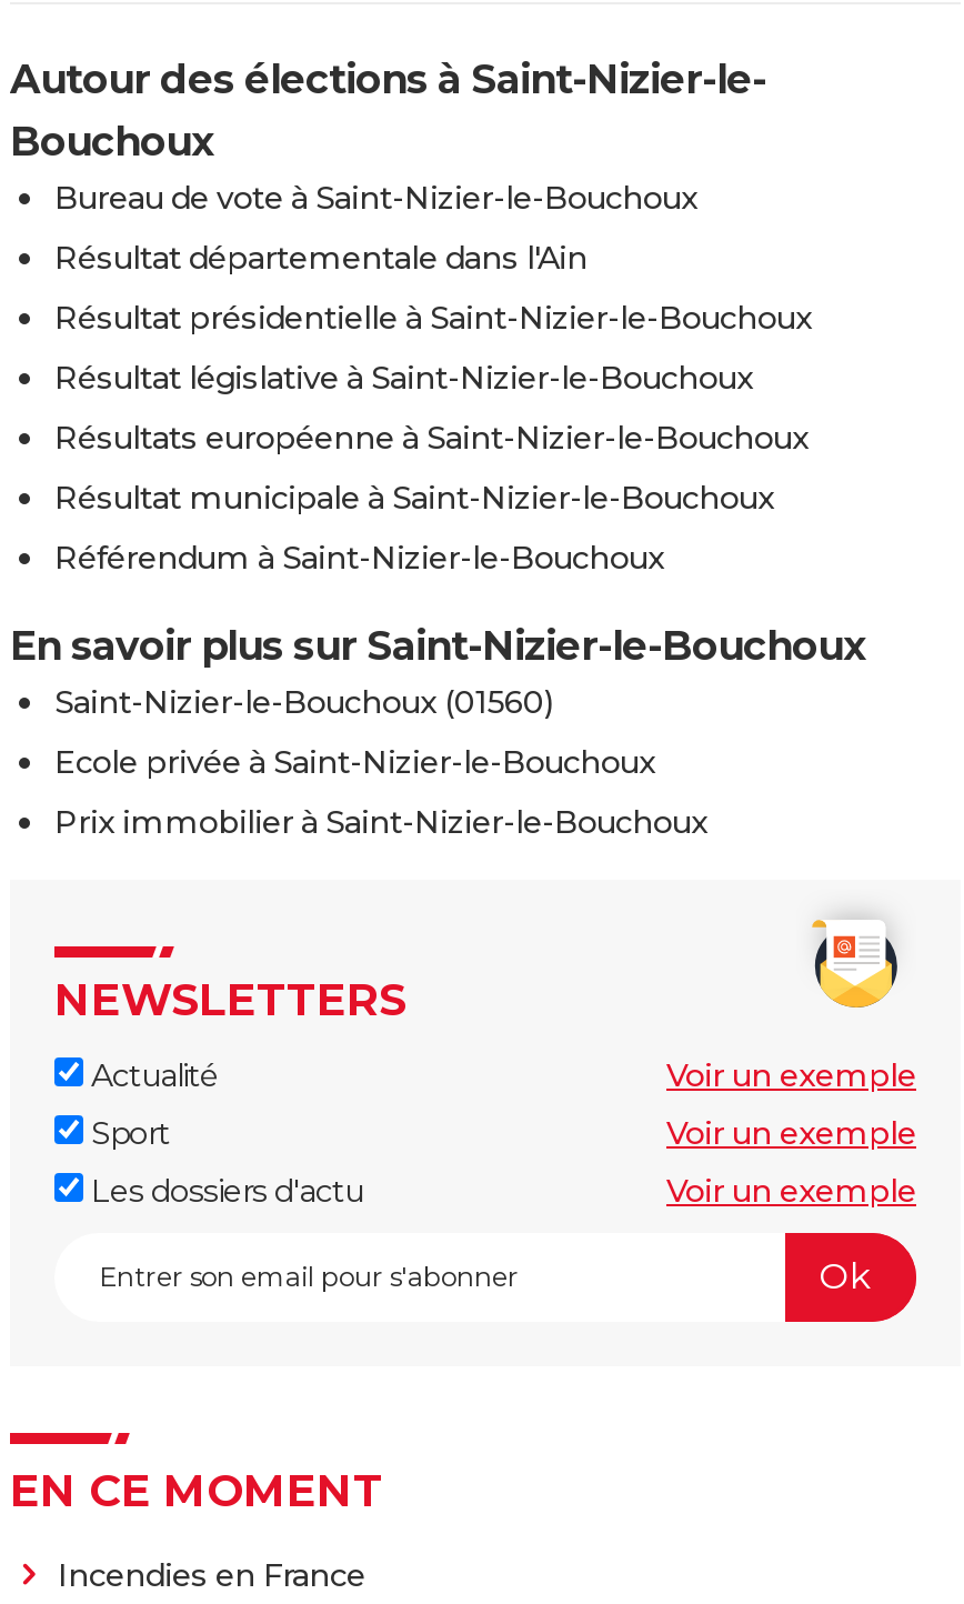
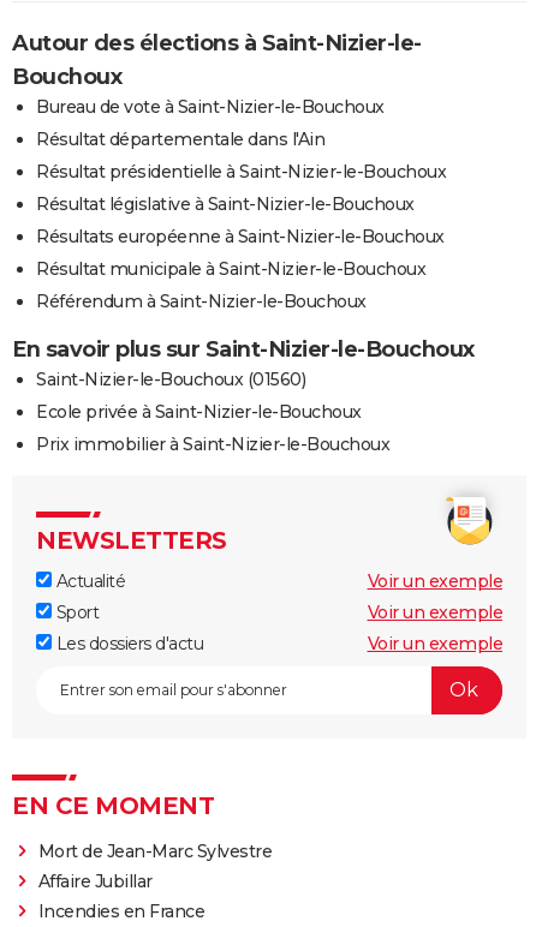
+ Mort de Jean-Marc Sylvestre
+ Affaire Jubillar
